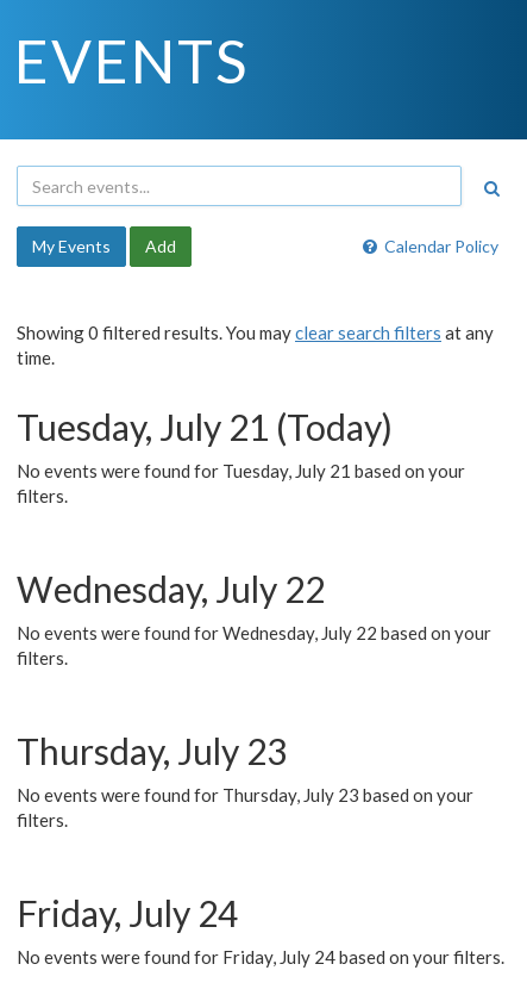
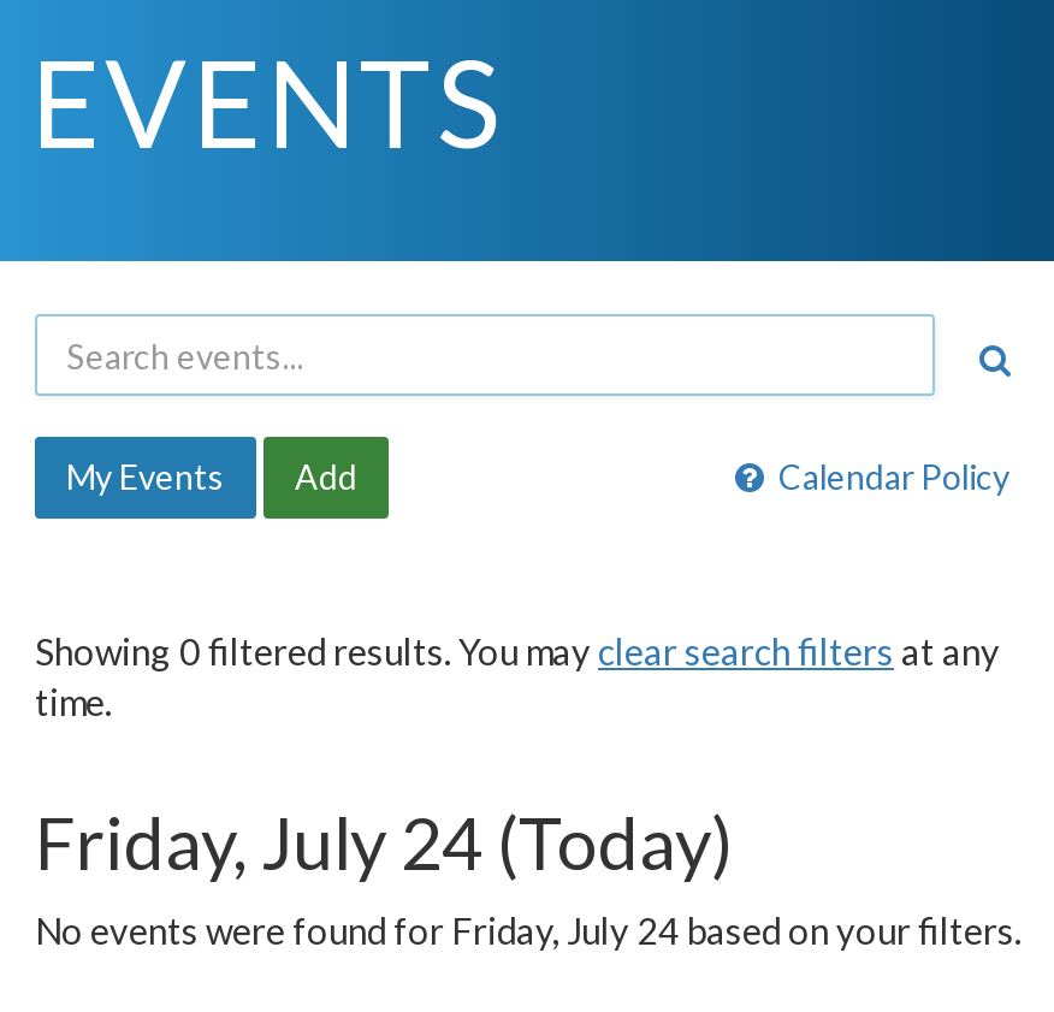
- Tuesday, July 21 (Today)
- No events were found for Tuesday, July 21 based on your
- filters.
- Wednesday, July 22
- No events were found for Wednesday, July 22 based on your
- filters.
- Thursday, July 23
- No events were found for Thursday, July 23 based on your
- filters.
- Friday, July 24
+ Friday, July 24 (Today)
